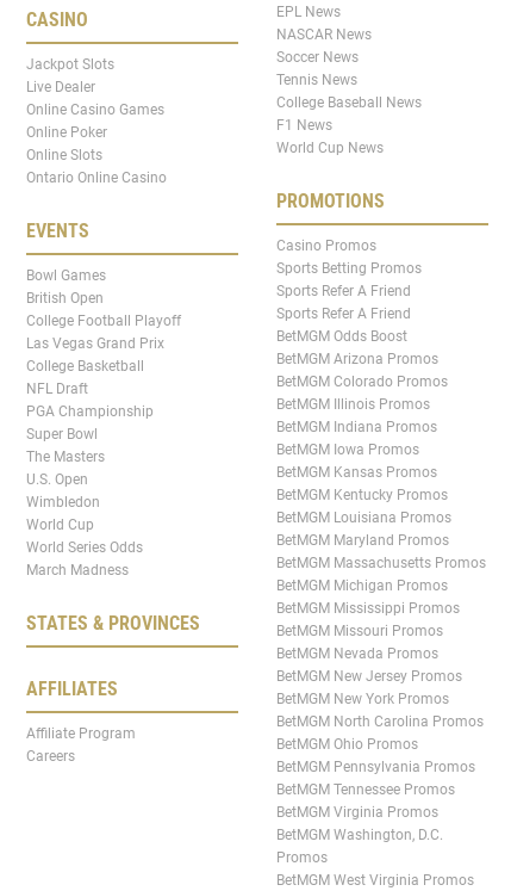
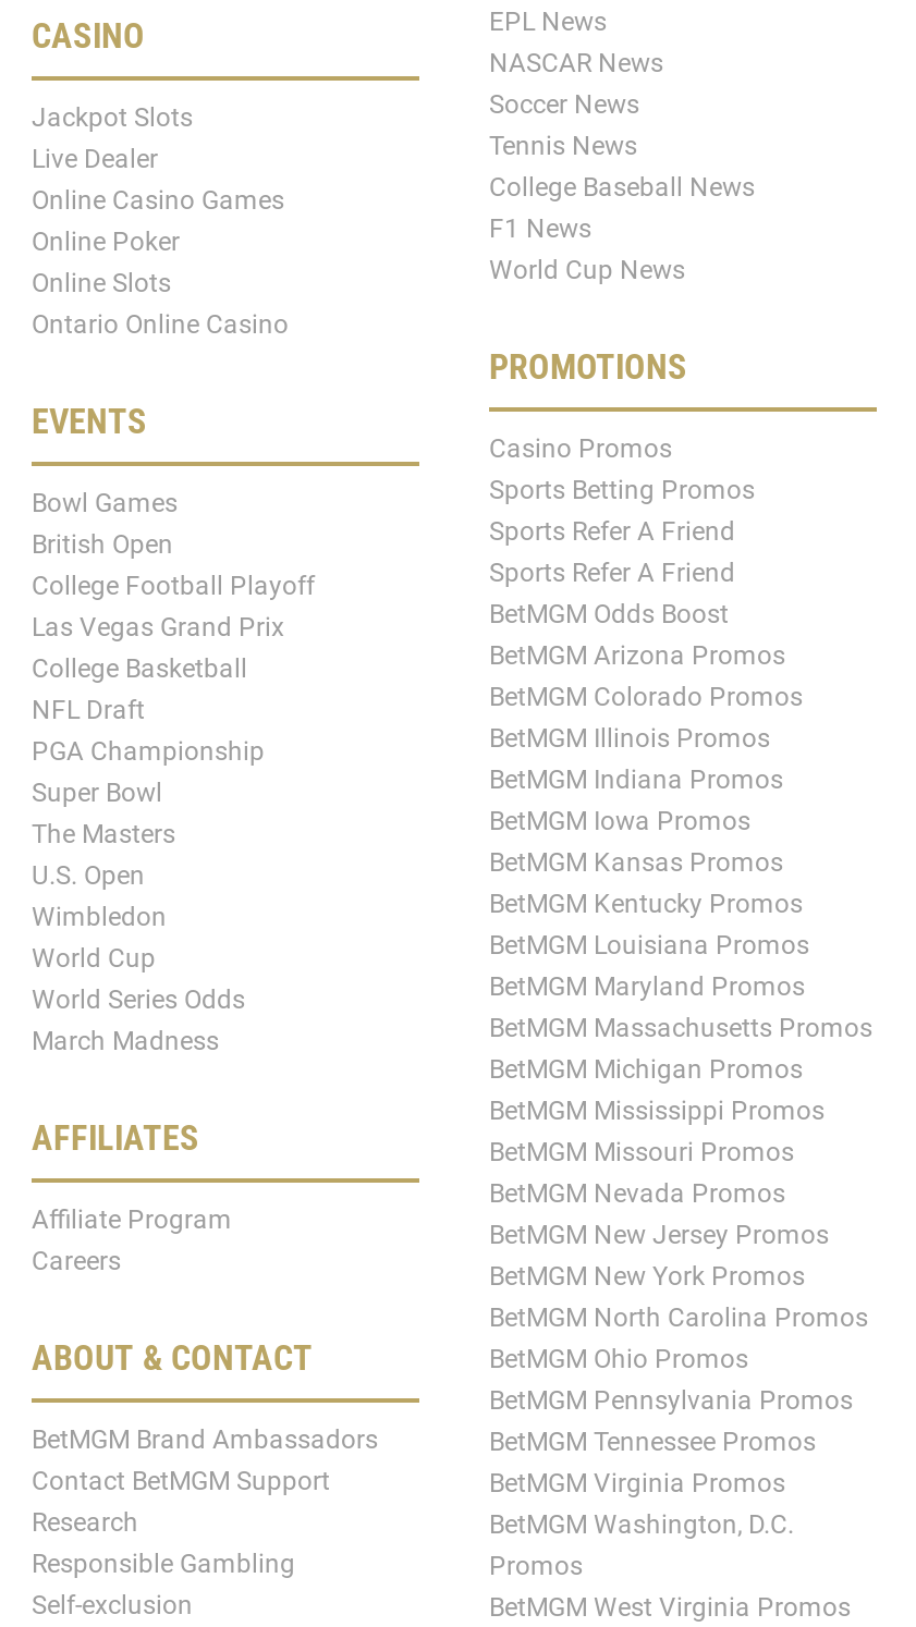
- STATES & PROVINCES

moved up: AFFILIATES | Affiliate Program | Careers

+ ABOUT & CONTACT
+ BetMGM Brand Ambassadors
+ Contact BetMGM Support
+ Research
+ Responsible Gambling
+ Self-exclusion
